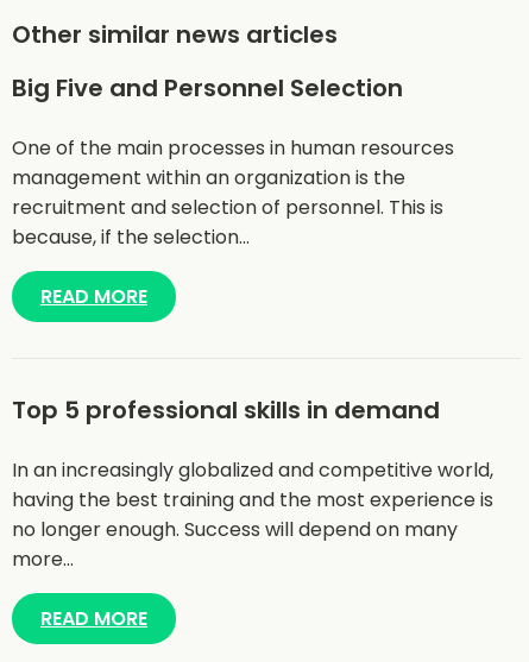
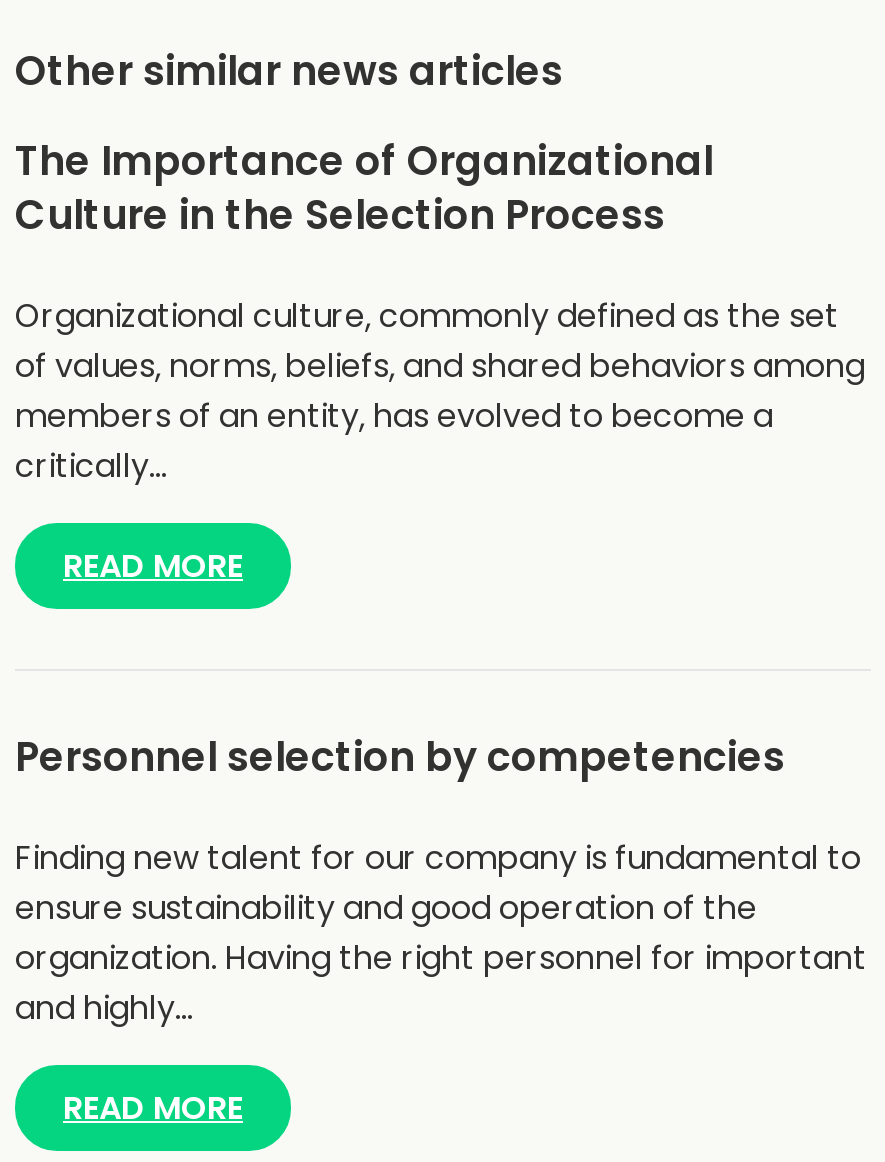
- Big Five and Personnel Selection
+ The Importance of Organizational
+ Culture in the Selection Process

- One of the main processes in human resources
- management within an organization is the
- recruitment and selection of personnel. This is
- because, if the selection…
+ Organizational culture, commonly defined as the set
+ of values, norms, beliefs, and shared behaviors among
+ members of an entity, has evolved to become a
+ critically…

- Top 5 professional skills in demand
+ Personnel selection by competencies

- In an increasingly globalized and competitive world,
- having the best training and the most experience is
- no longer enough. Success will depend on many
- more…
+ Finding new talent for our company is fundamental to
+ ensure sustainability and good operation of the
+ organization. Having the right personnel for important
+ and highly…
